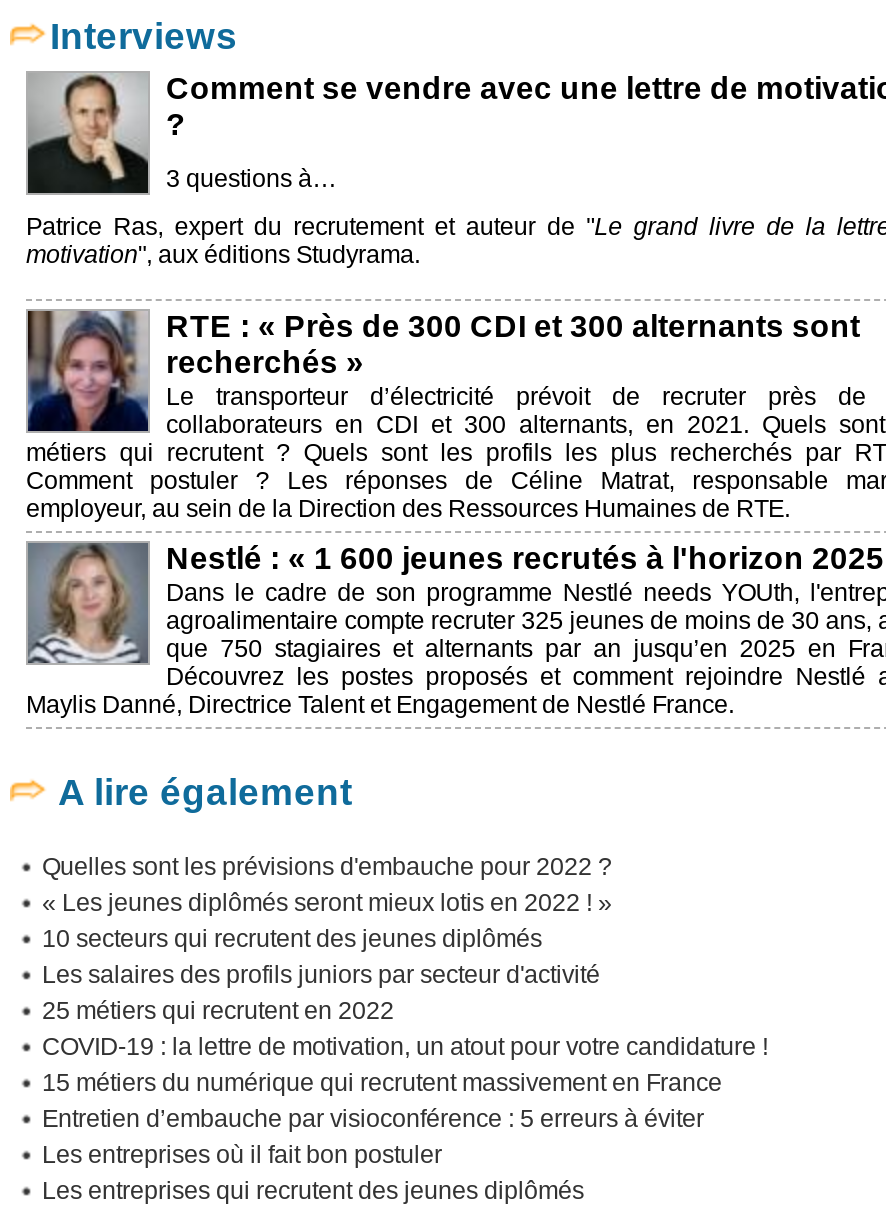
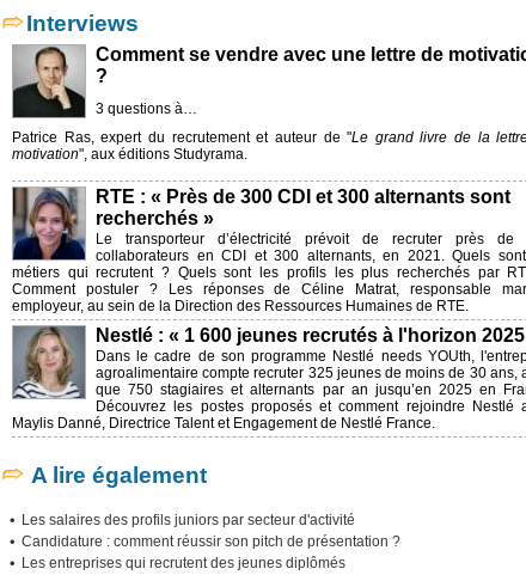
- Quelles sont les prévisions d'embauche pour 2022 ?
- « Les jeunes diplômés seront mieux lotis en 2022 ! »
- 10 secteurs qui recrutent des jeunes diplômés

- 25 métiers qui recrutent en 2022
- COVID-19 : la lettre de motivation, un atout pour votre candidature !
- 15 métiers du numérique qui recrutent massivement en France
- Entretien d’embauche par visioconférence : 5 erreurs à éviter
- Les entreprises où il fait bon postuler
+ Candidature : comment réussir son pitch de présentation ?
